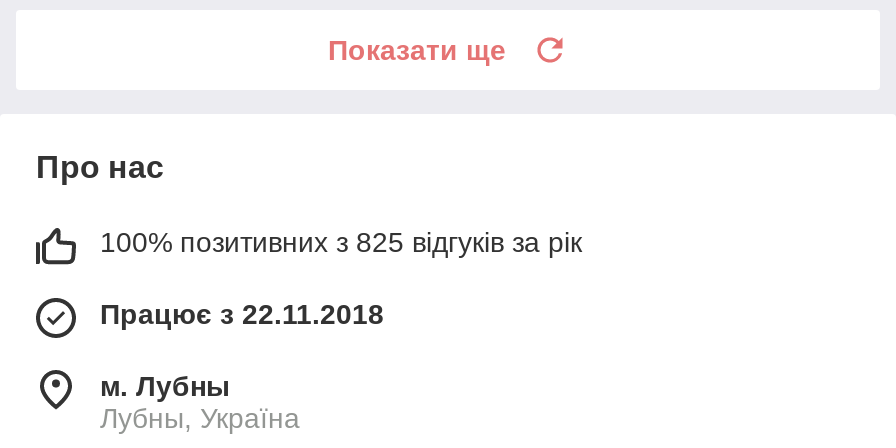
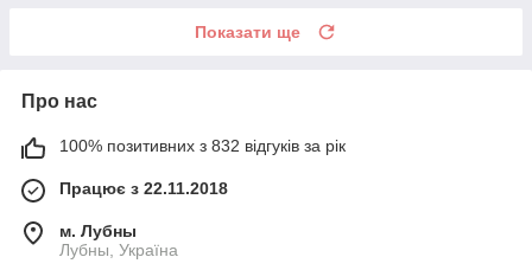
- 100% позитивних з 825 відгуків за рік
+ 100% позитивних з 832 відгуків за рік
